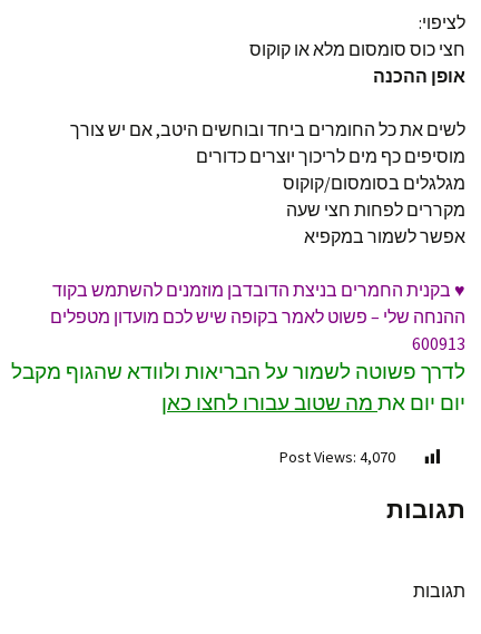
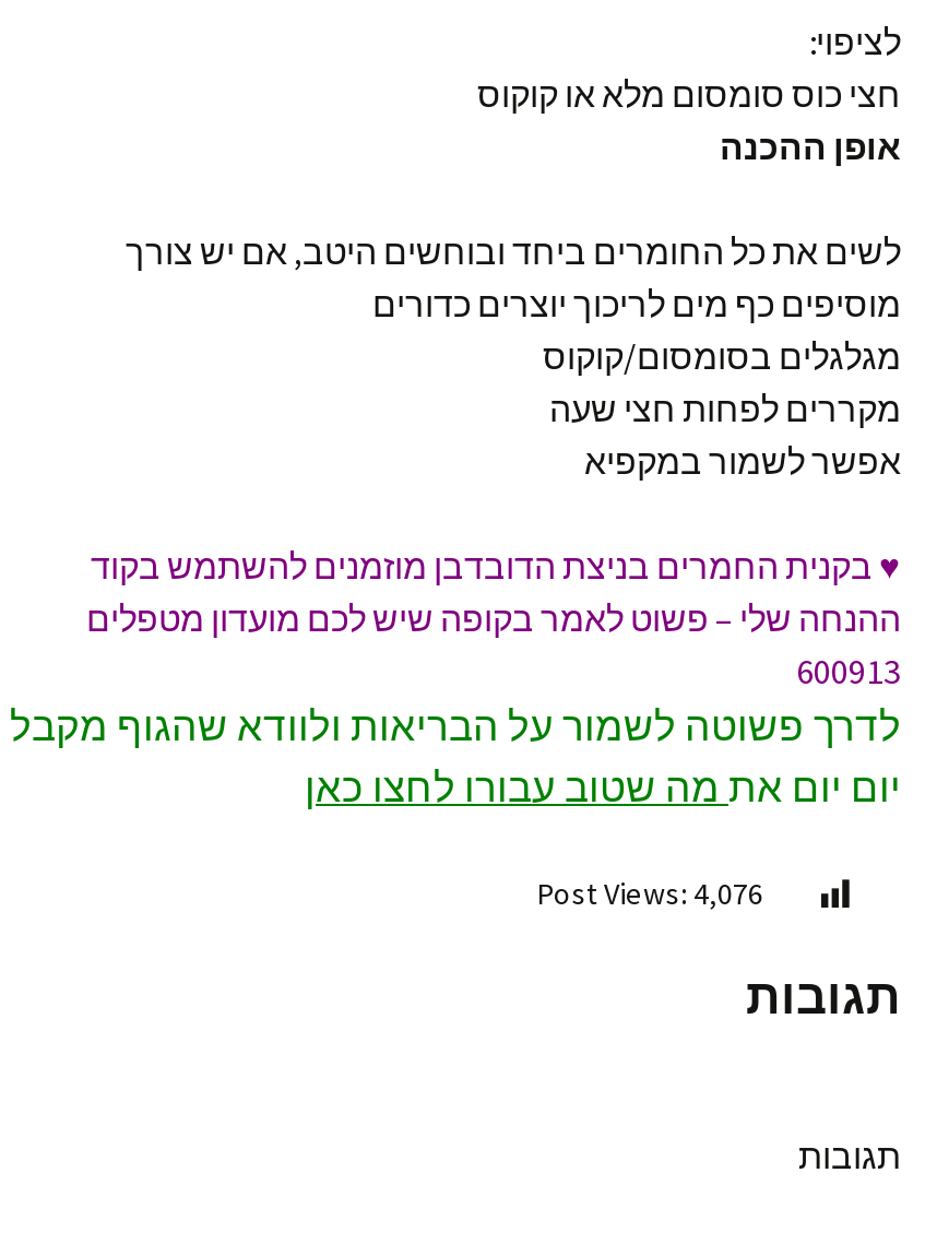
- Post Views: 4,070
+ Post Views: 4,076
